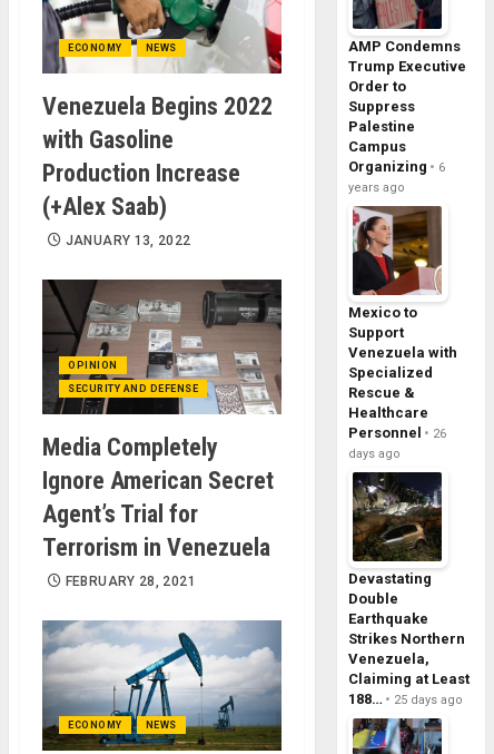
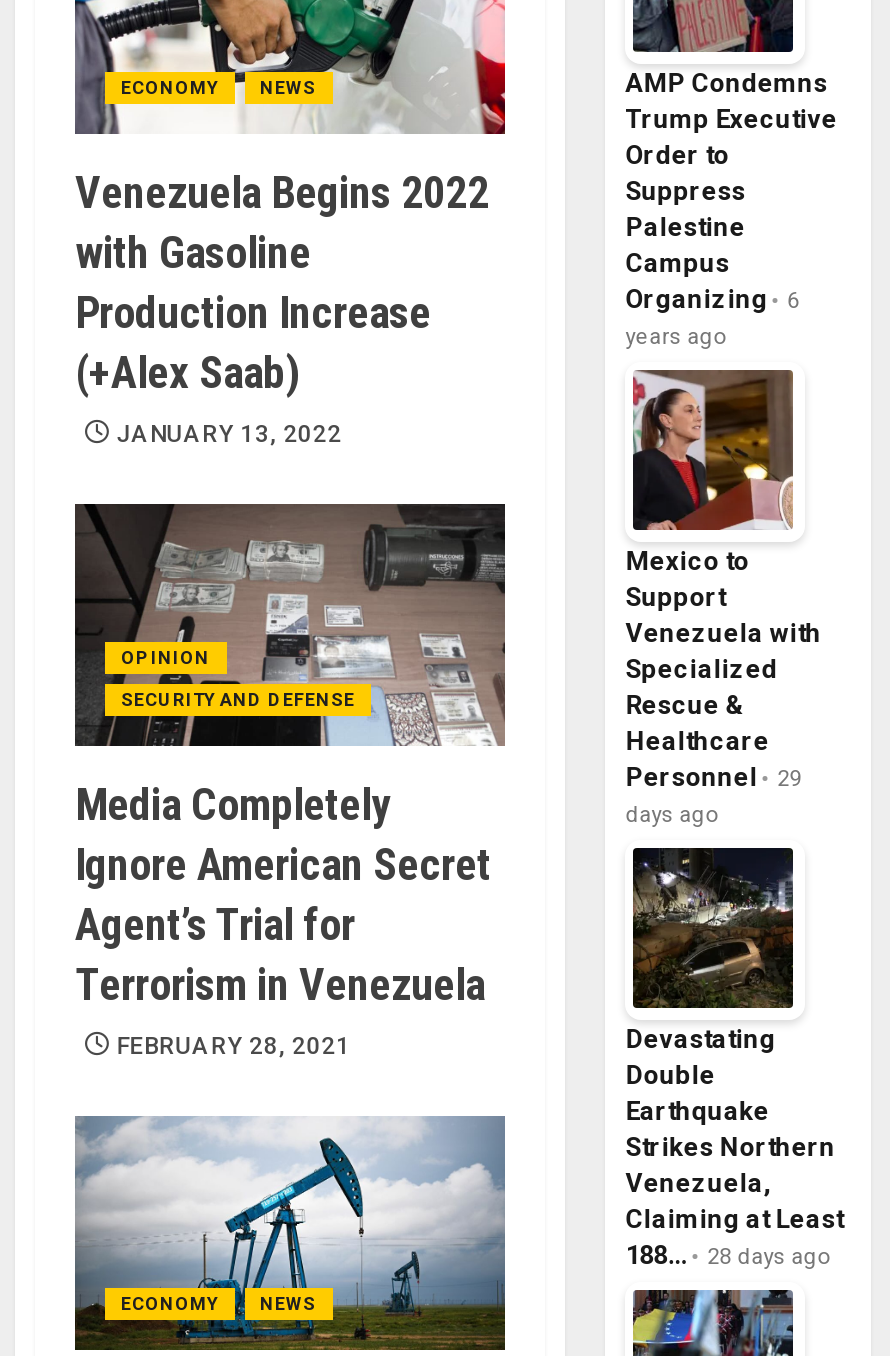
- Personnel 26
+ Personnel 29

- 188… 25 days ago
+ 188… 28 days ago
